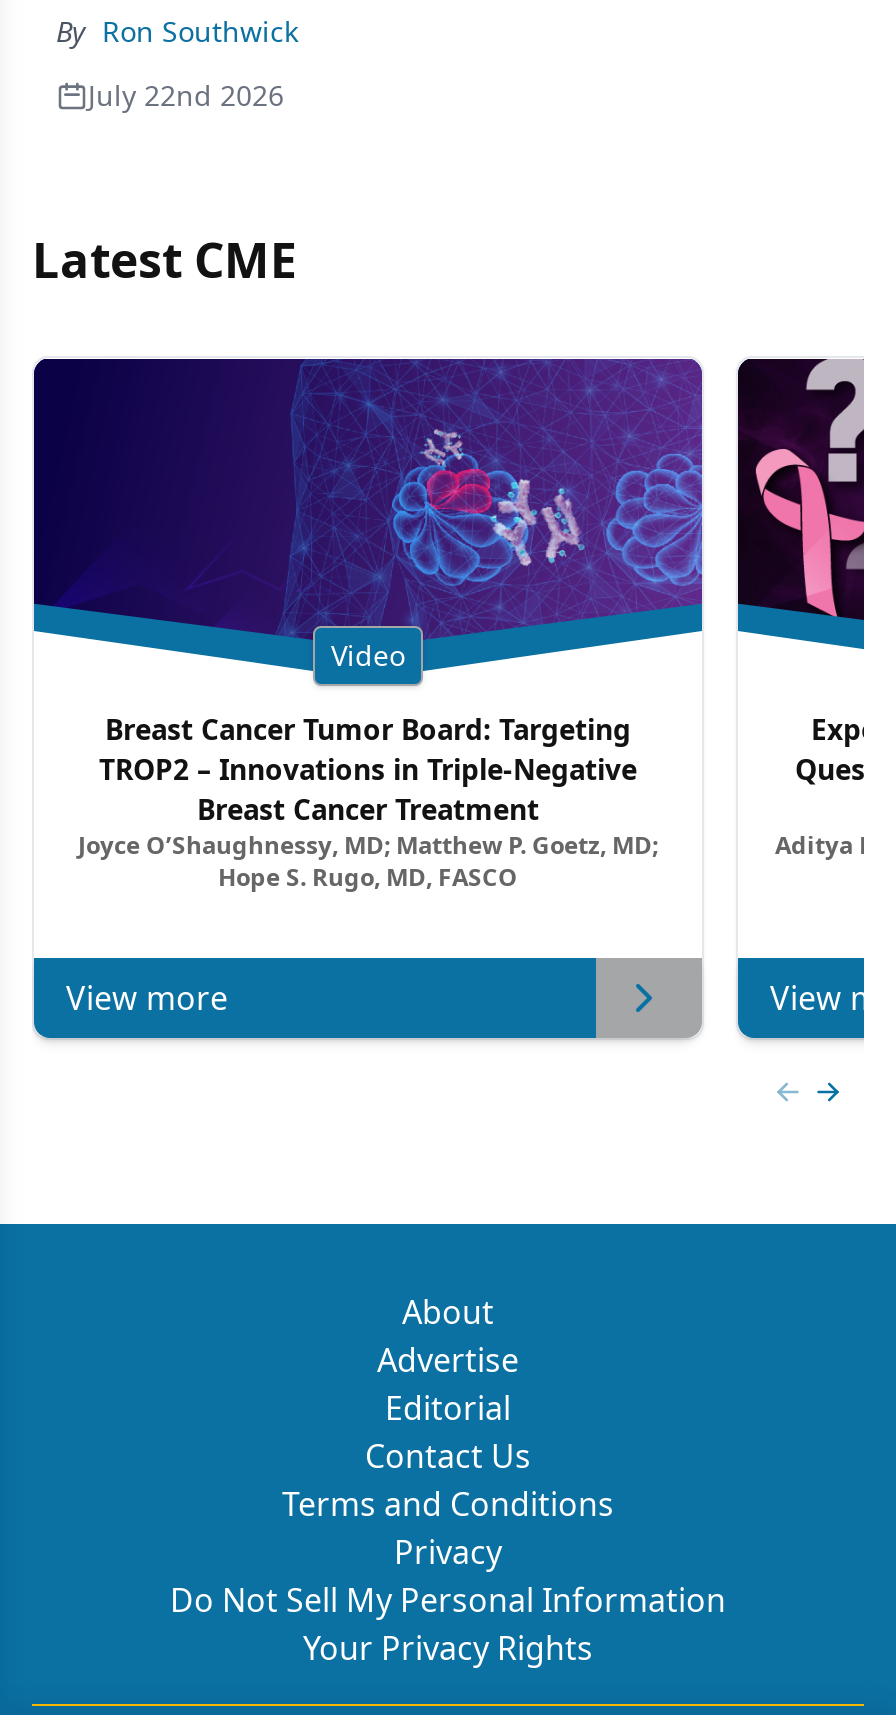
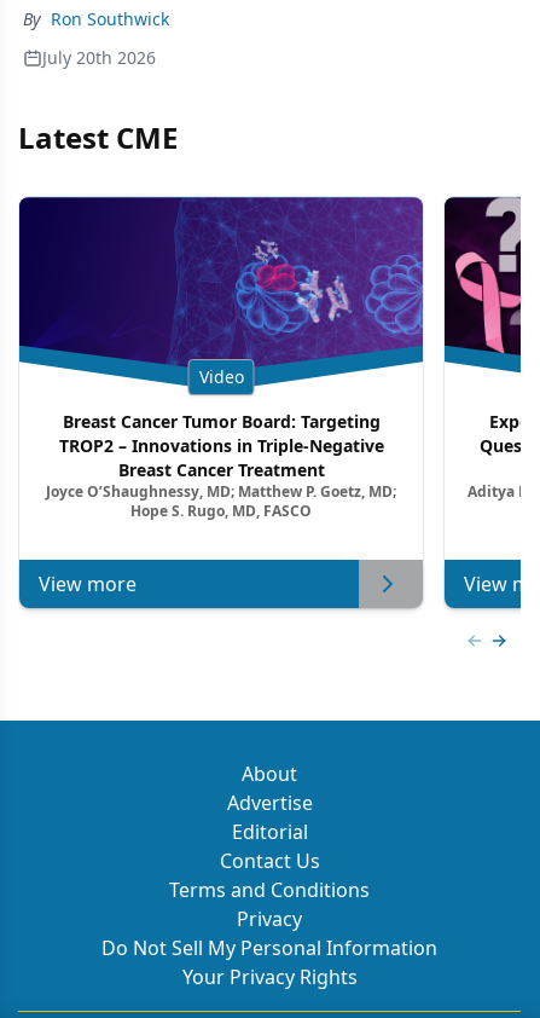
- July 22nd 2026
+ July 20th 2026
